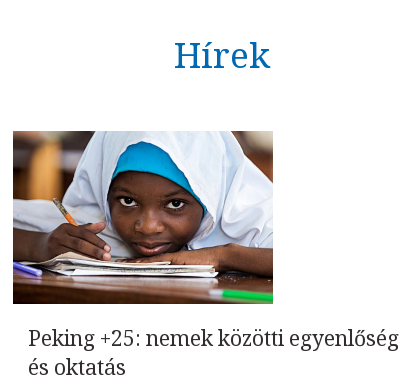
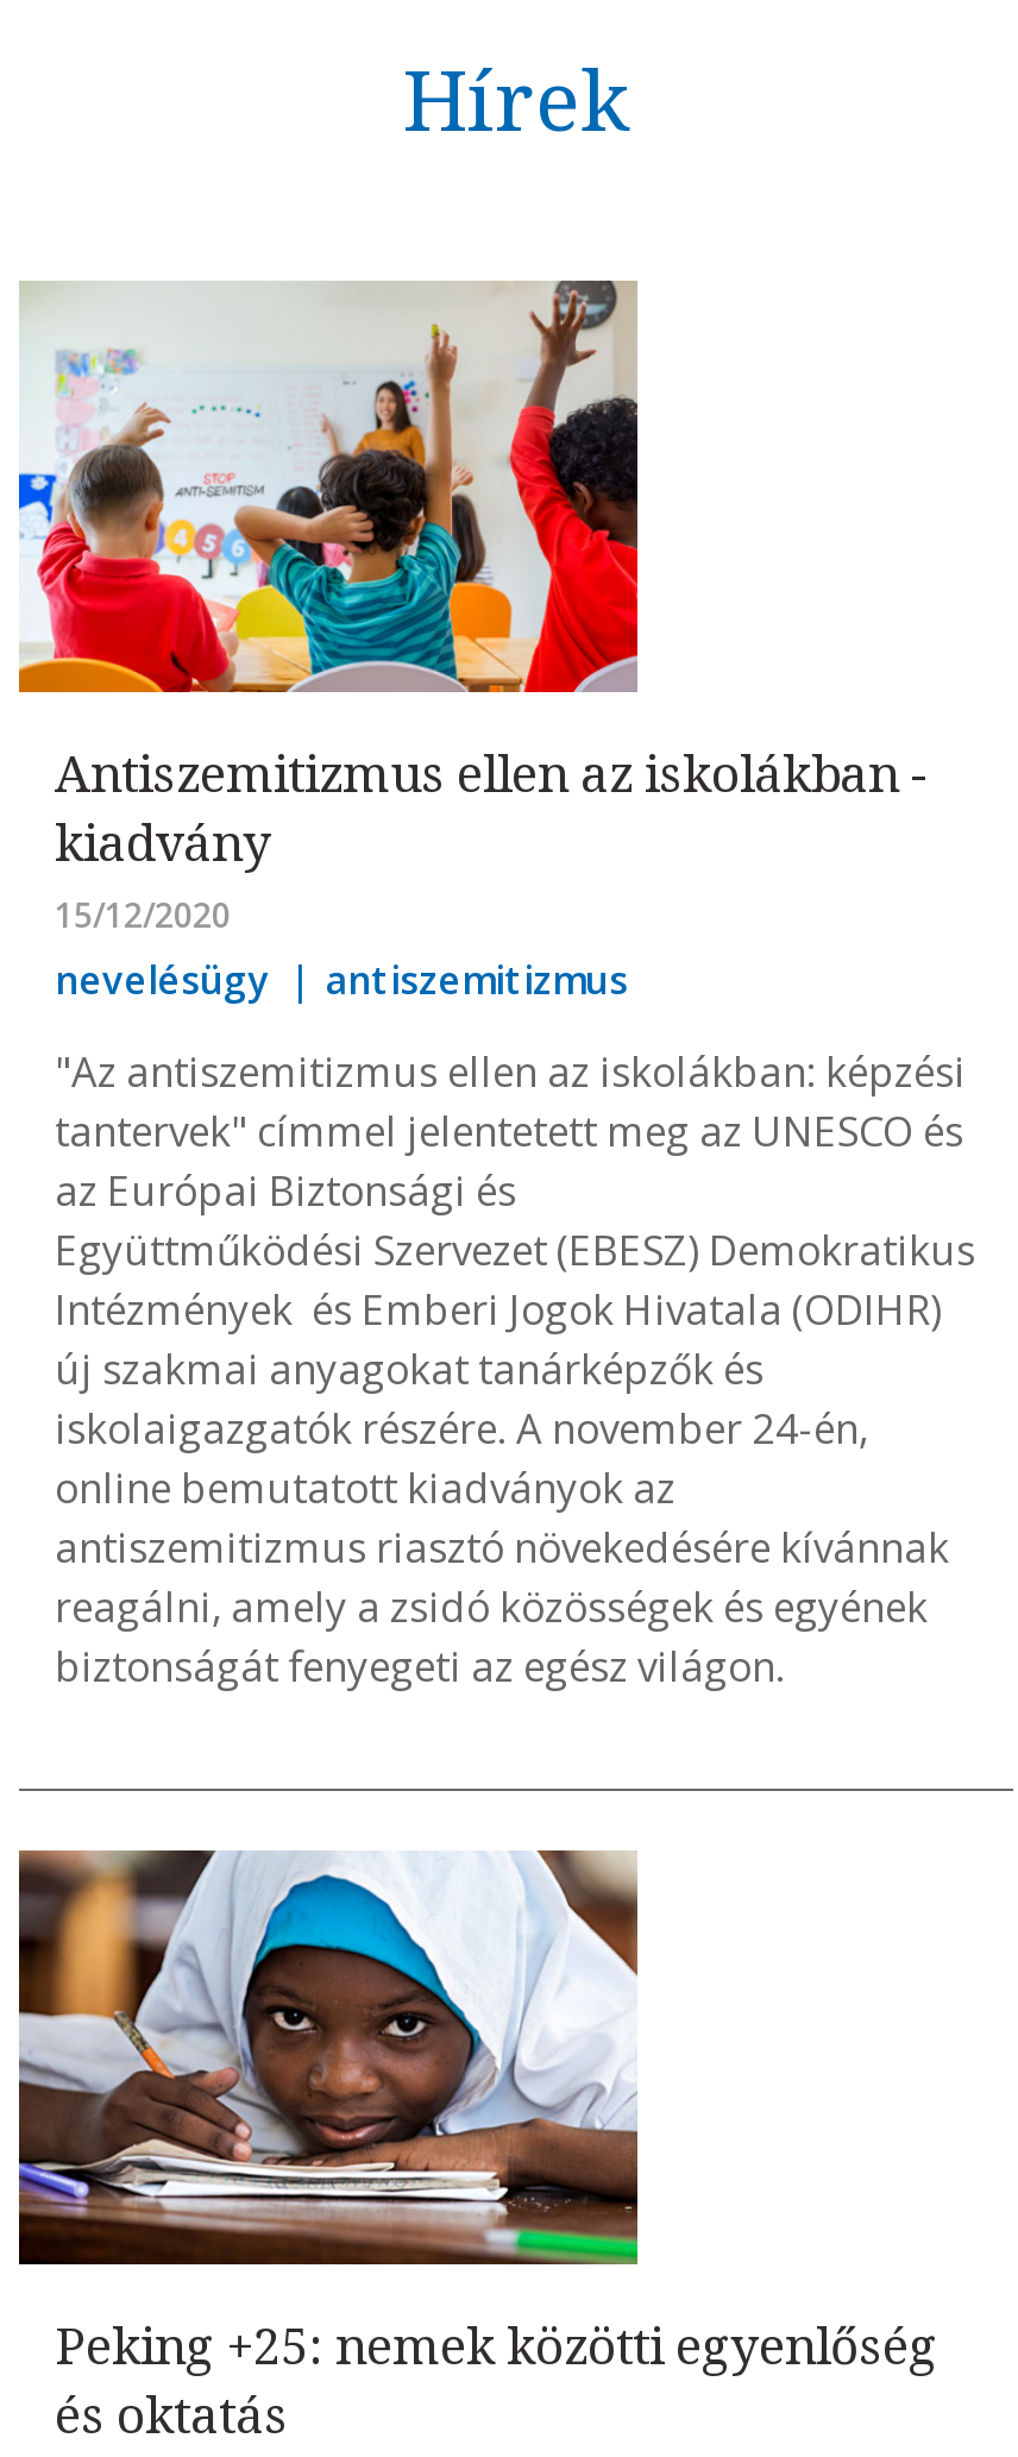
+ [image]
+ Antiszemitizmus ellen az iskolákban -
+ kiadvány
+ 15/12/2020
+ nevelésügy
+ antiszemitizmus
+ "Az antiszemitizmus ellen az iskolákban: képzési
+ tantervek" címmel jelentetett meg az UNESCO és
+ az Európai Biztonsági és
+ Együttműködési Szervezet (EBESZ) Demokratikus
+ Intézmények és Emberi Jogok Hivatala (ODIHR)
+ új szakmai anyagokat tanárképzők és
+ iskolaigazgatók részére. A november 24-én,
+ online bemutatott kiadványok az
+ antiszemitizmus riasztó növekedésére kívánnak
+ reagálni, amely a zsidó közösségek és egyének
+ biztonságát fenyegeti az egész világon.
